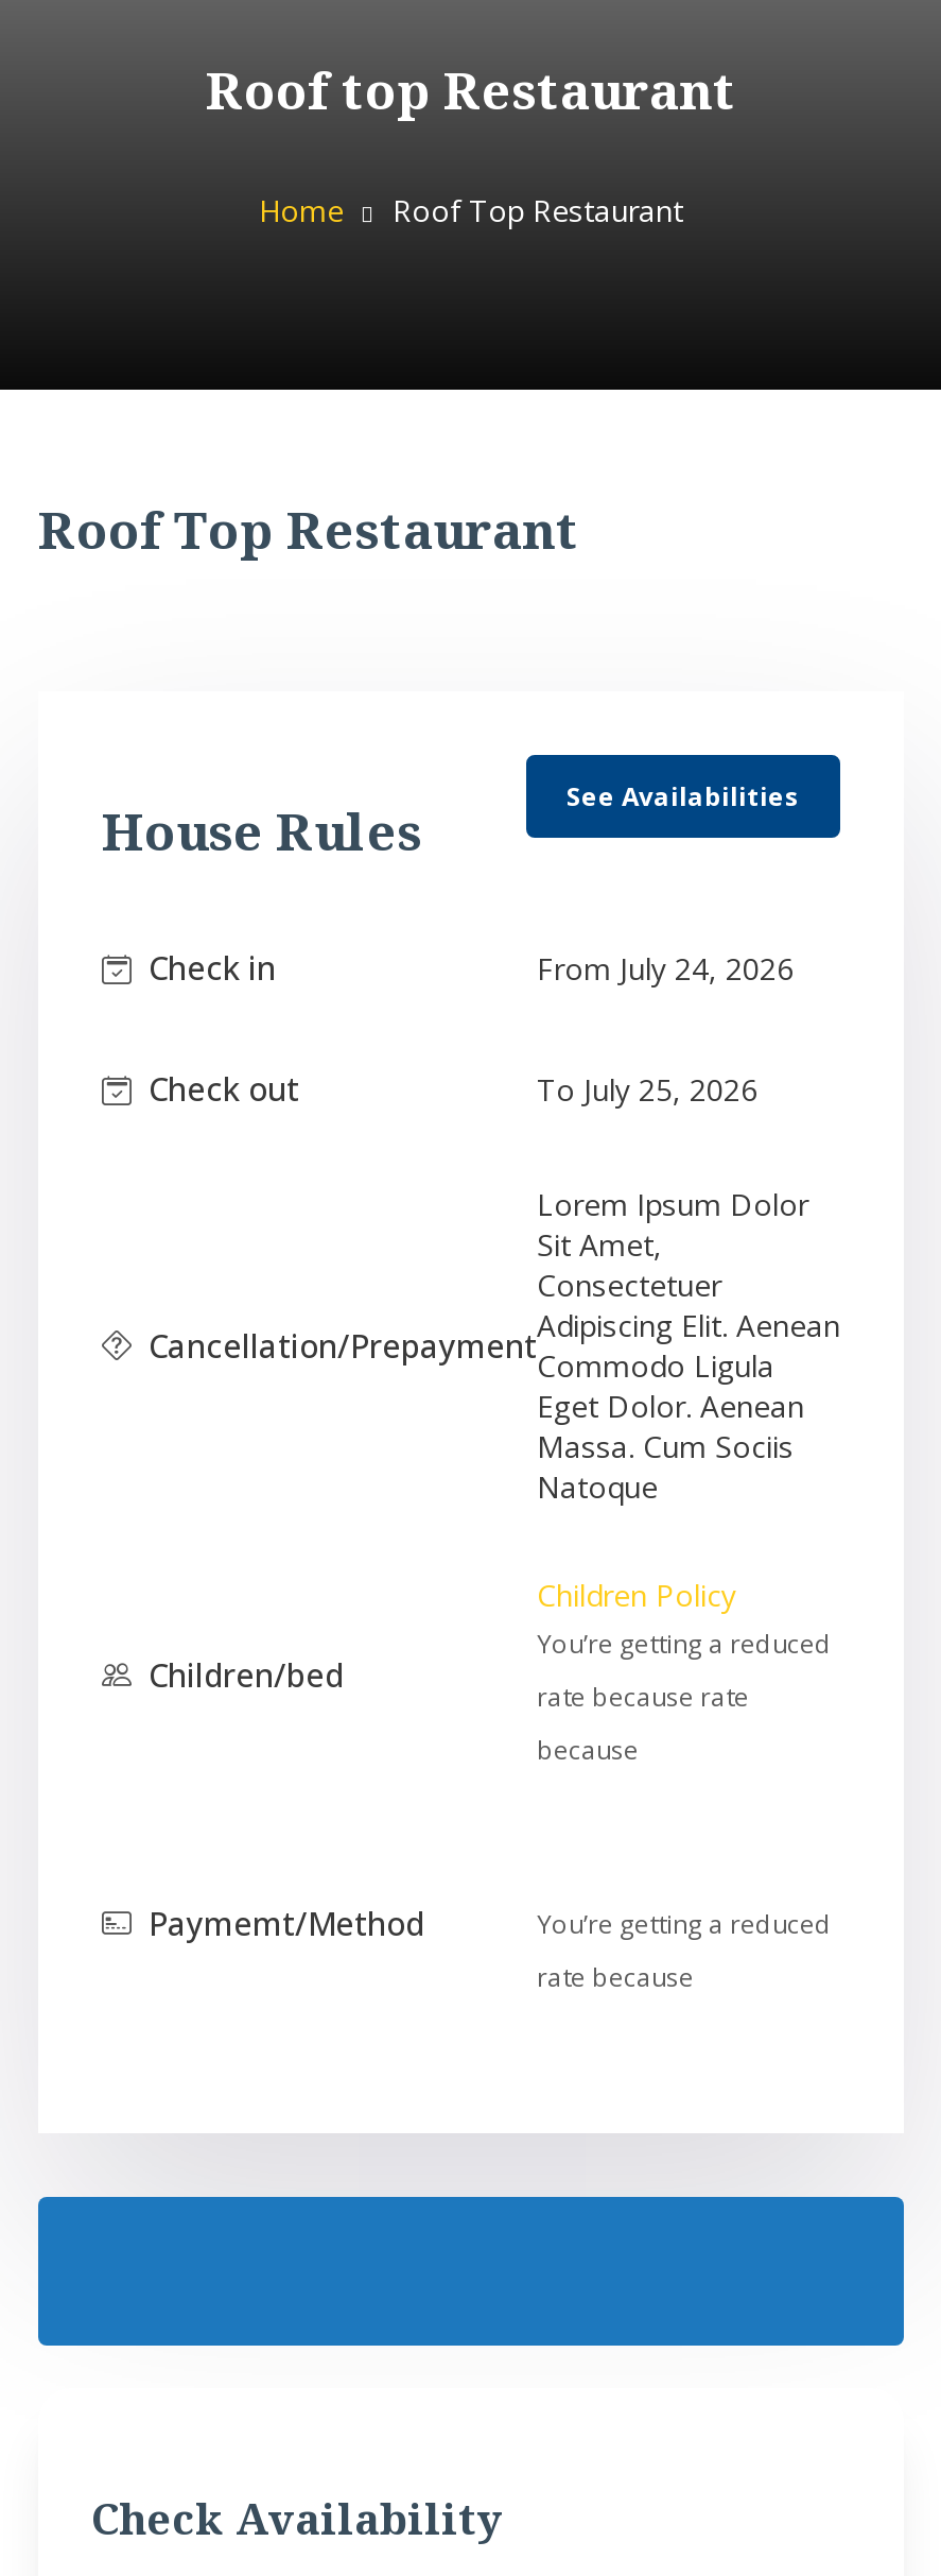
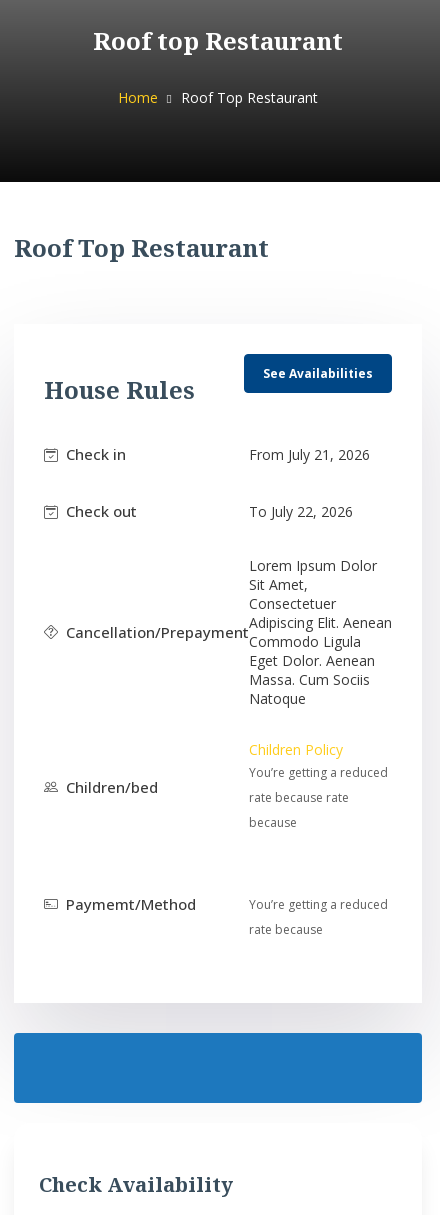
- From July 24, 2026
+ From July 21, 2026

- To July 25, 2026
+ To July 22, 2026
